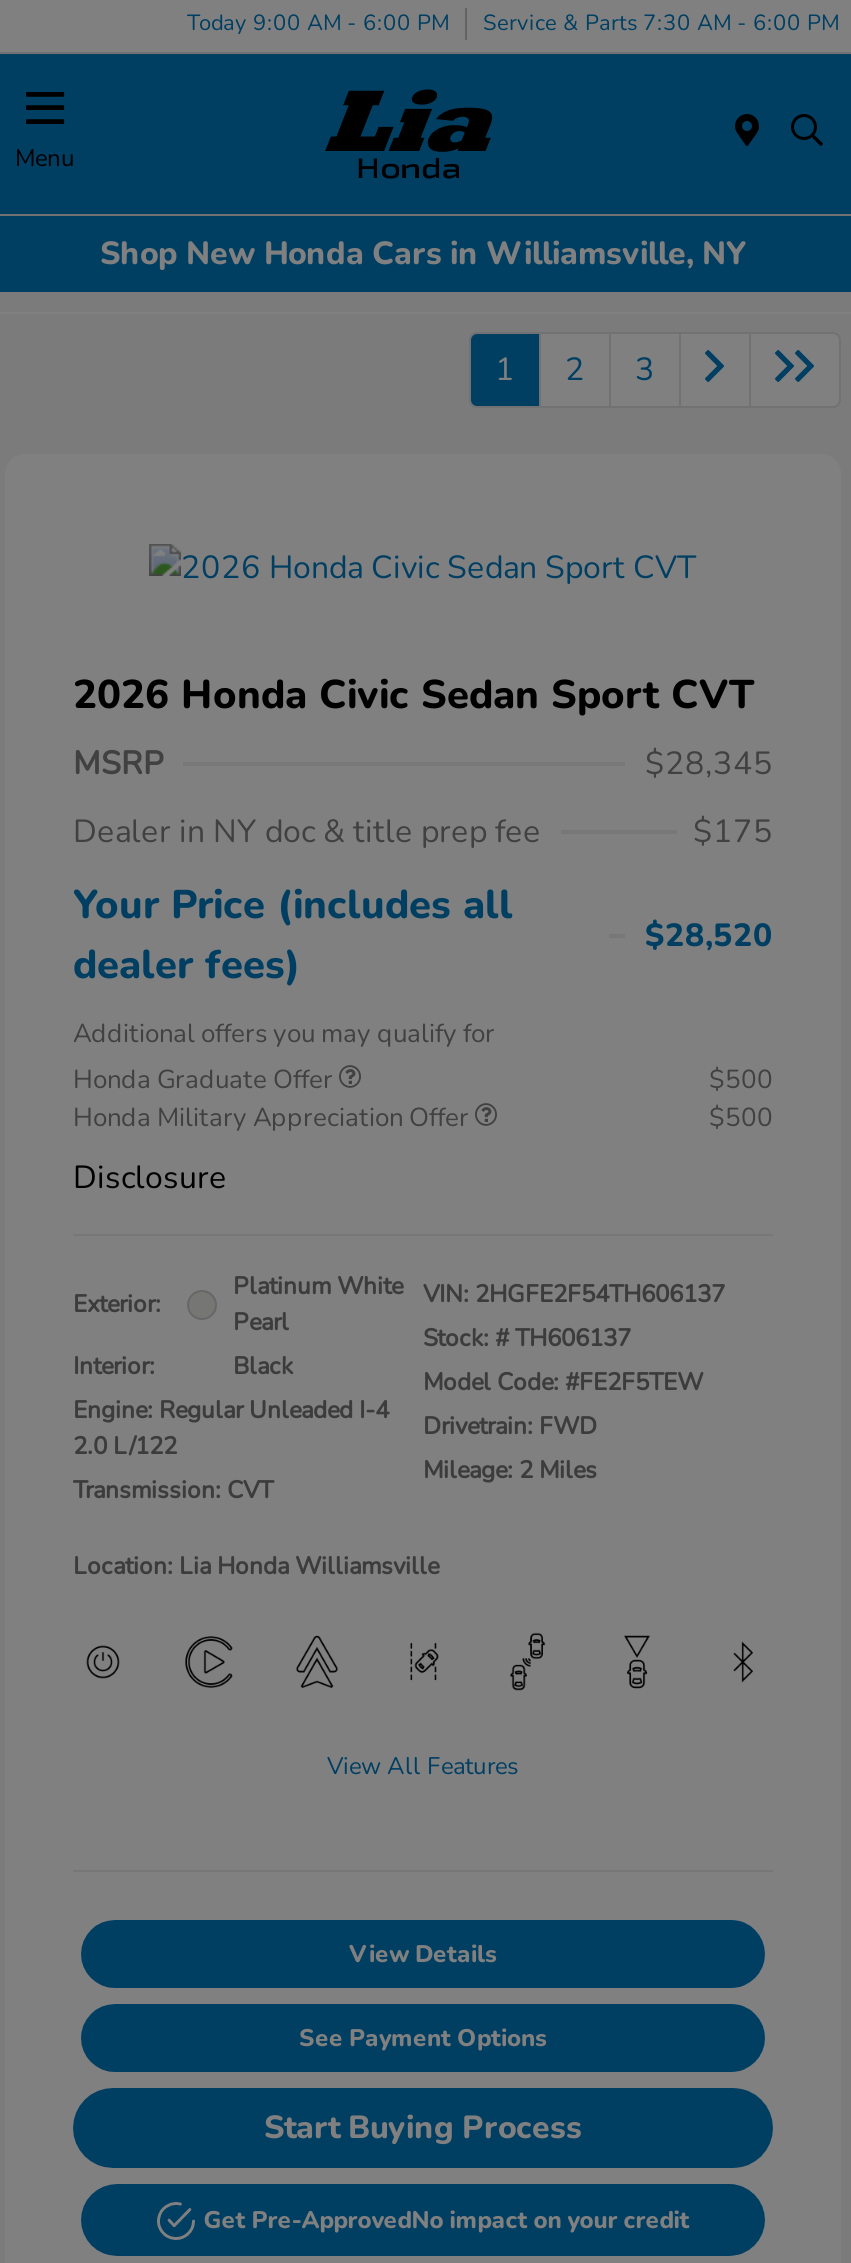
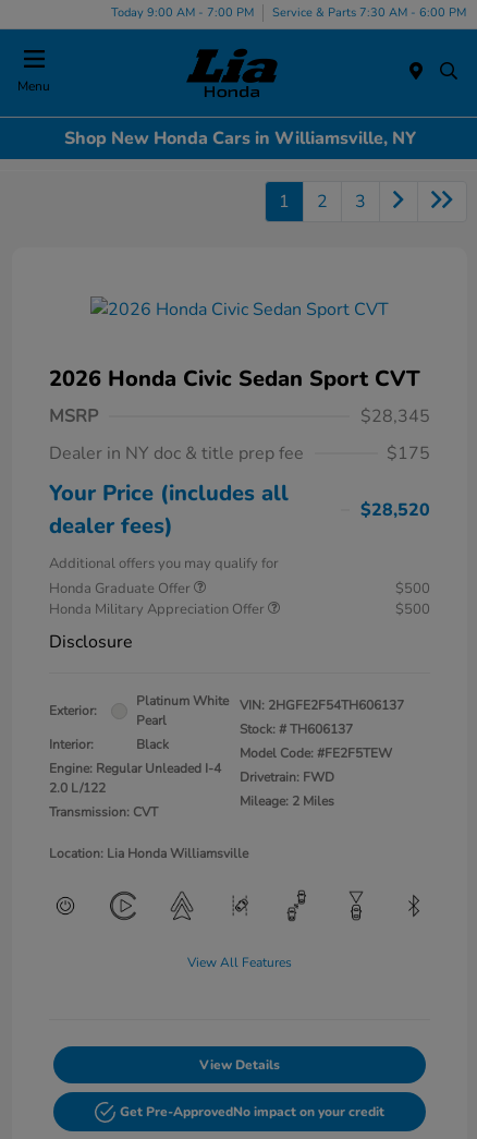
- Today 9:00 AM - 6:00 PM Service & Parts 7:30 AM - 6:00 PM
+ Today 9:00 AM - 7:00 PM Service & Parts 7:30 AM - 6:00 PM

- See Payment Options
- Start Buying Process
